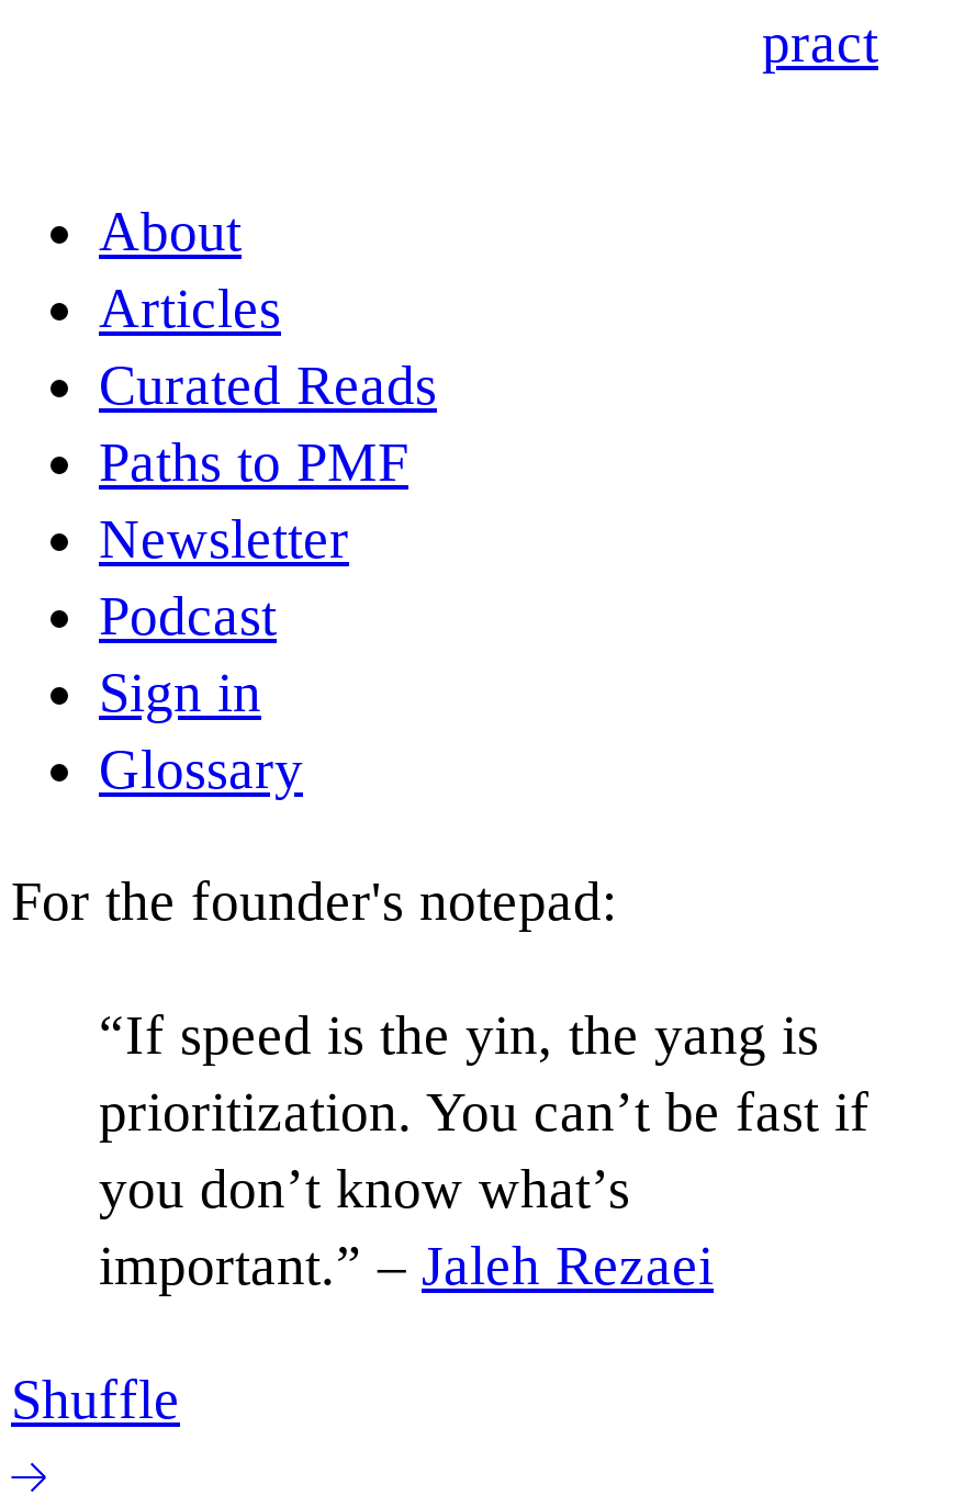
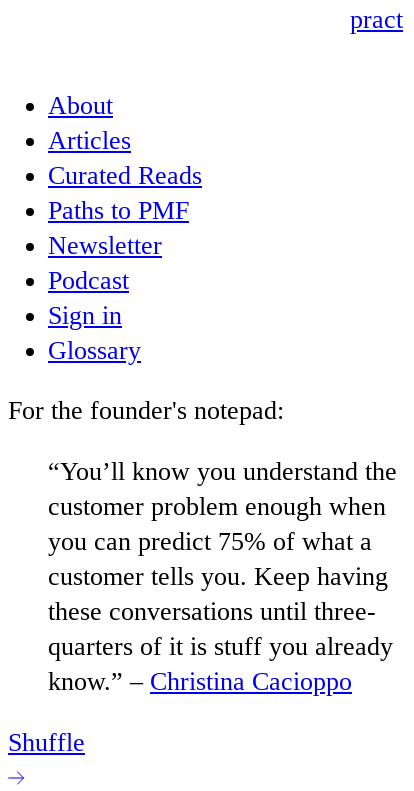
- “If speed is the yin, the yang is
- prioritization. You can’t be fast if
- you don’t know what’s
- important.” – Jaleh Rezaei
+ “You’ll know you understand the
+ customer problem enough when
+ you can predict 75% of what a
+ customer tells you. Keep having
+ these conversations until three-
+ quarters of it is stuff you already
+ know.” – Christina Cacioppo
